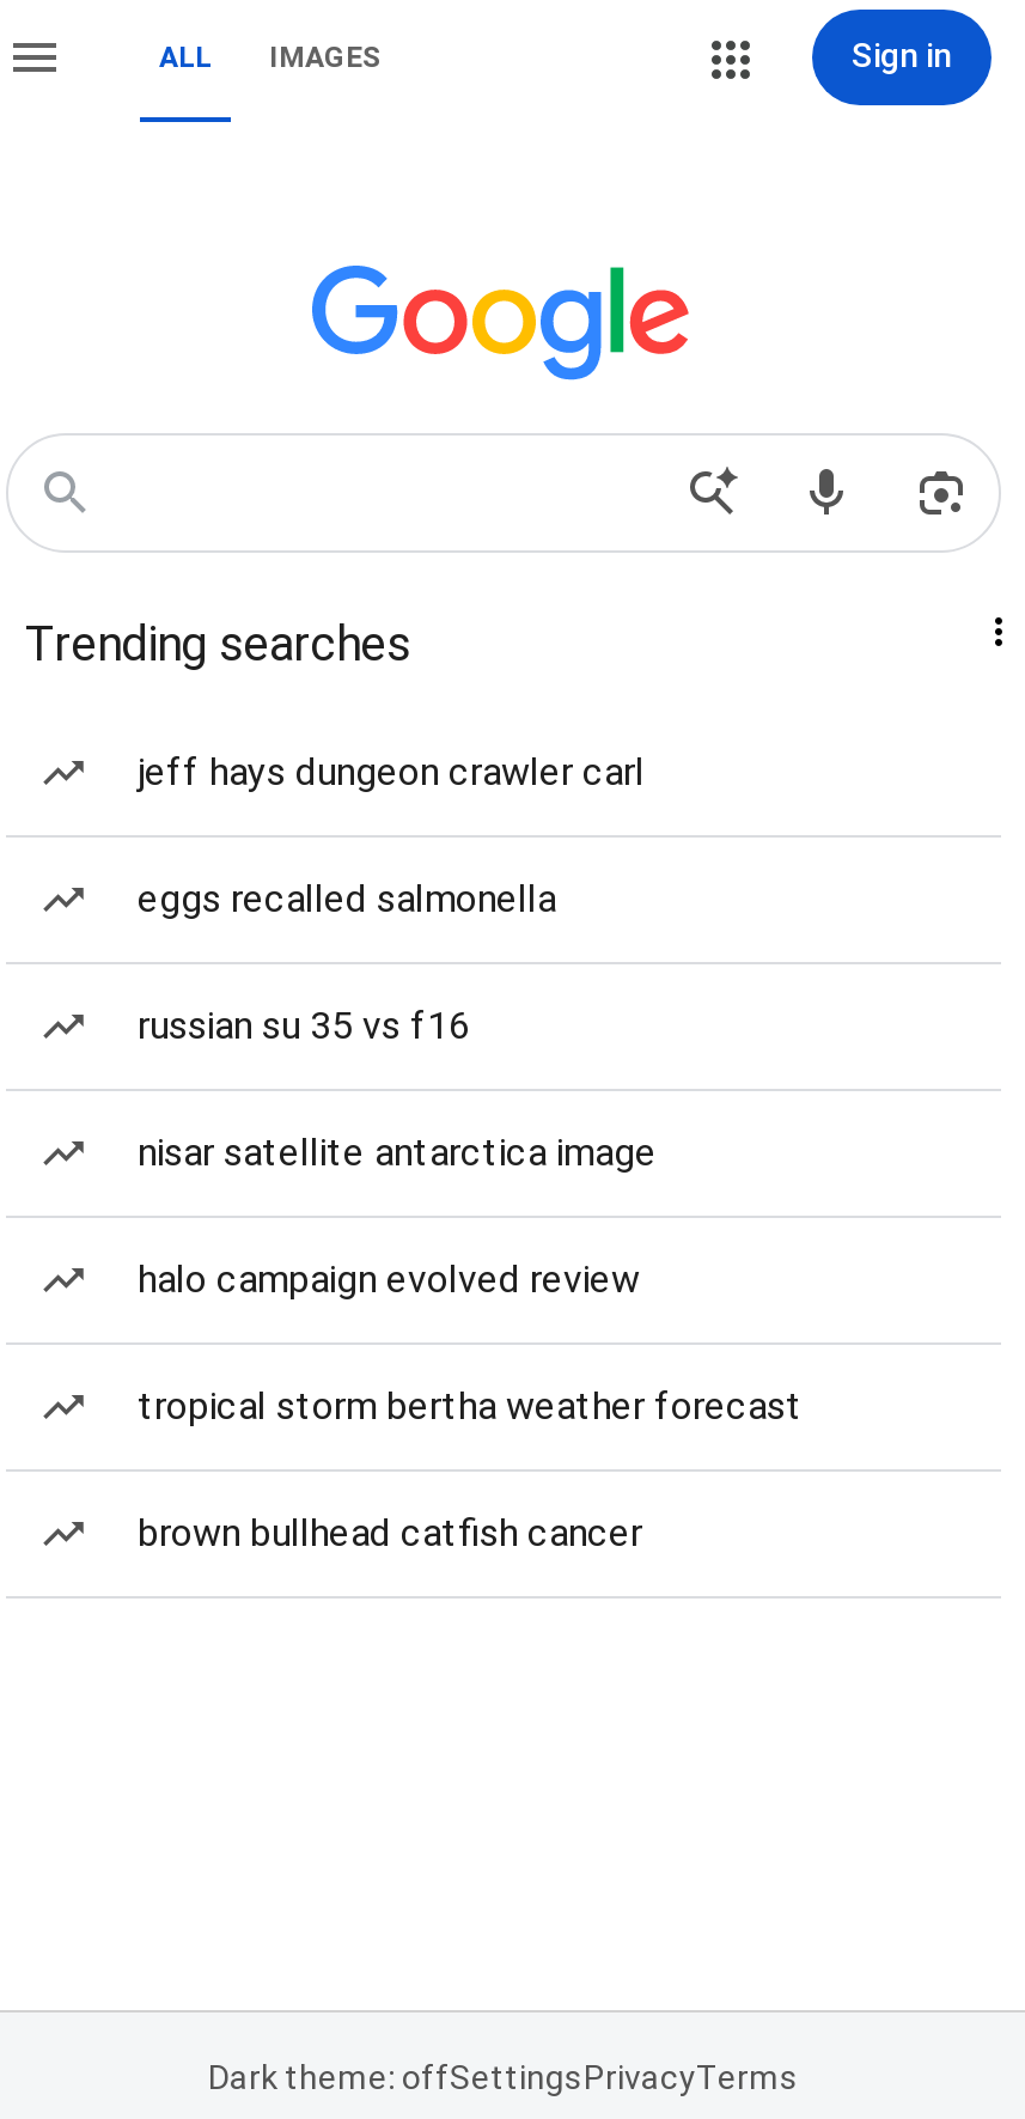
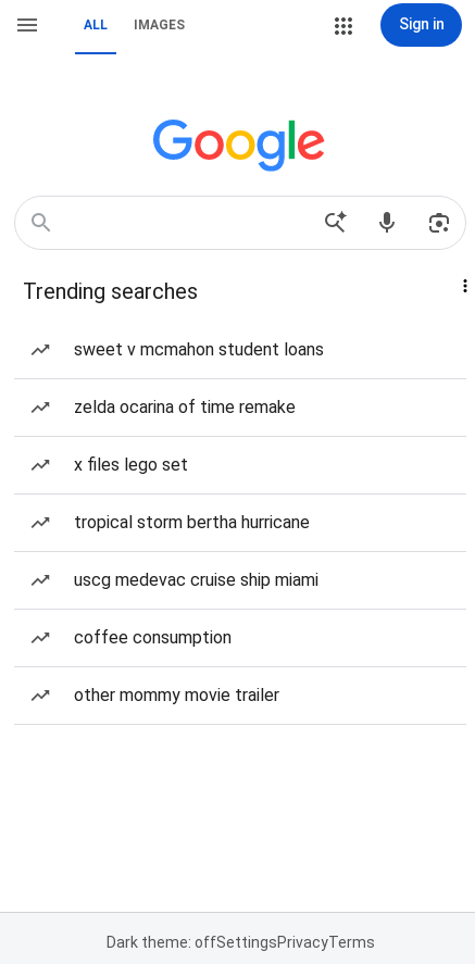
- jeff hays dungeon crawler carl
+ sweet v mcmahon student loans

- eggs recalled salmonella
+ zelda ocarina of time remake

- russian su 35 vs f16
+ x files lego set

- nisar satellite antarctica image
+ tropical storm bertha hurricane

- halo campaign evolved review
+ uscg medevac cruise ship miami

- tropical storm bertha weather forecast
+ coffee consumption

- brown bullhead catfish cancer
+ other mommy movie trailer
